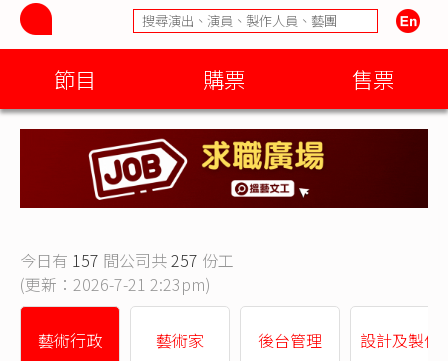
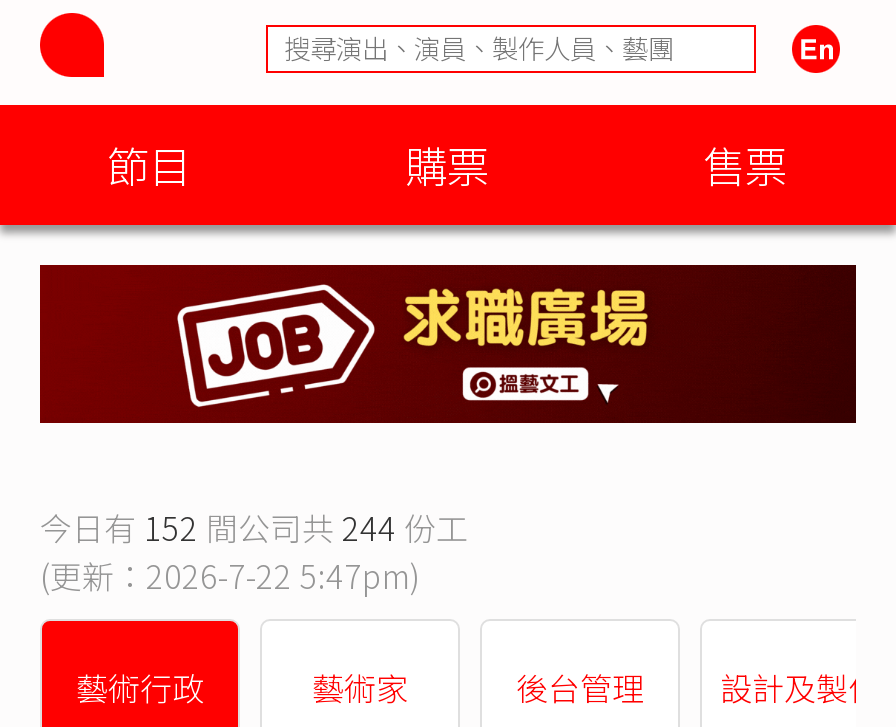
- 今日有157間公司共257份工
+ 今日有152間公司共244份工

- (更新：2026-7-21 2:23pm)
+ (更新：2026-7-22 5:47pm)
